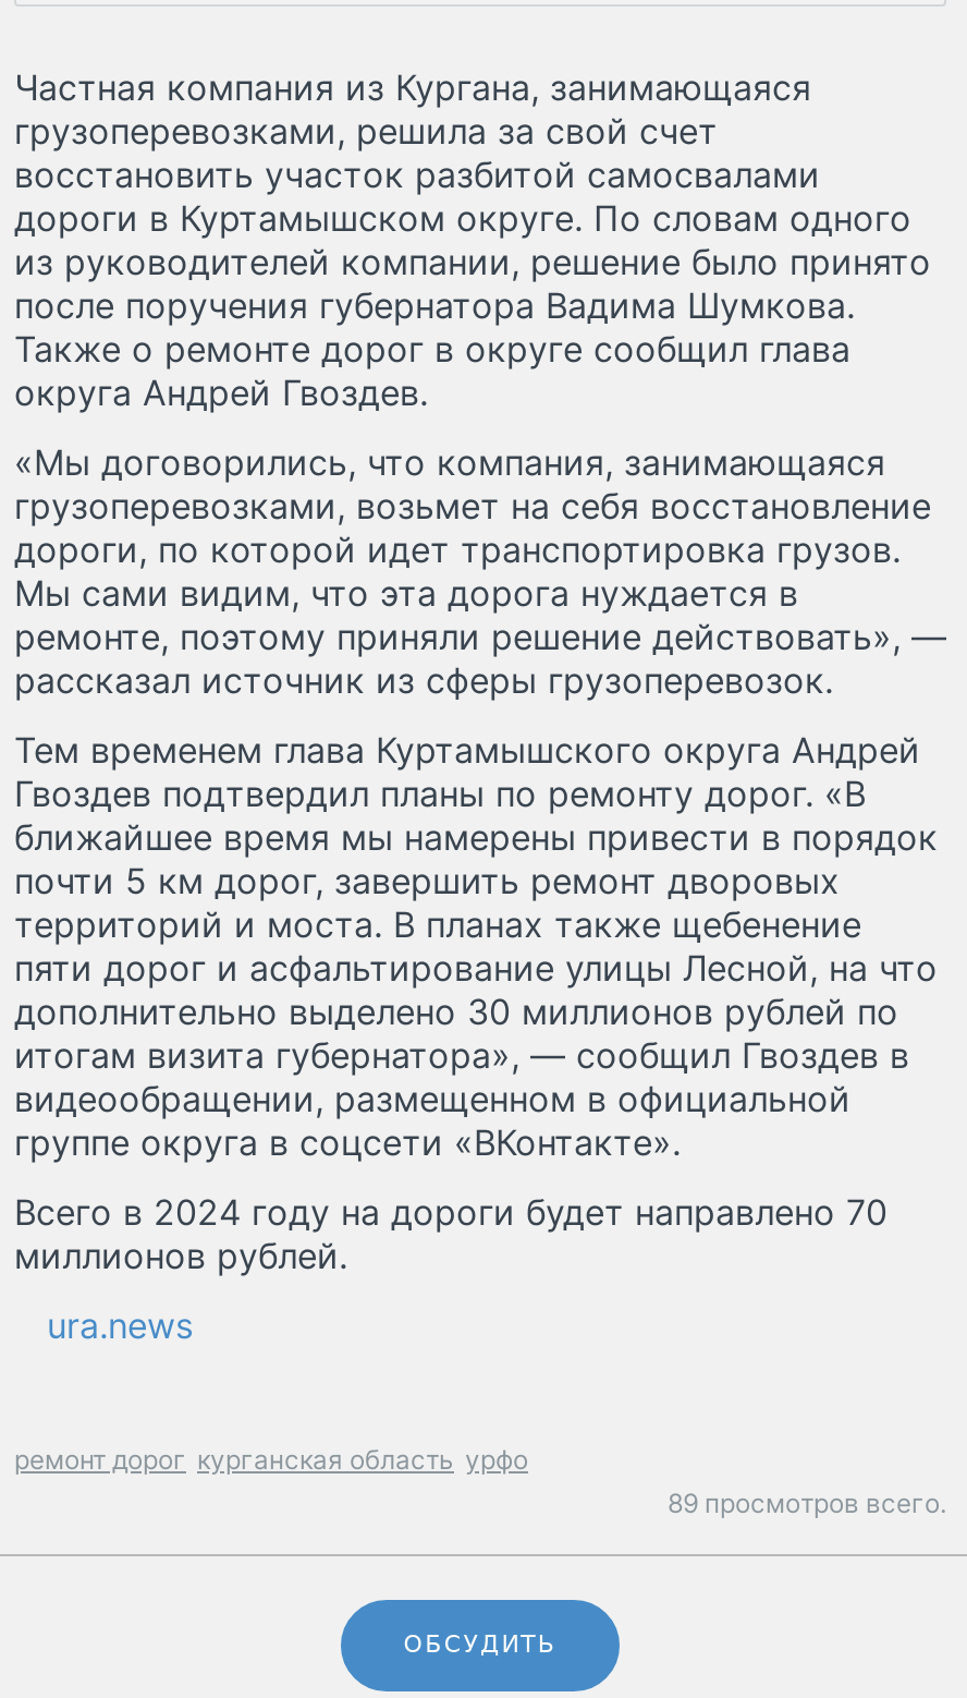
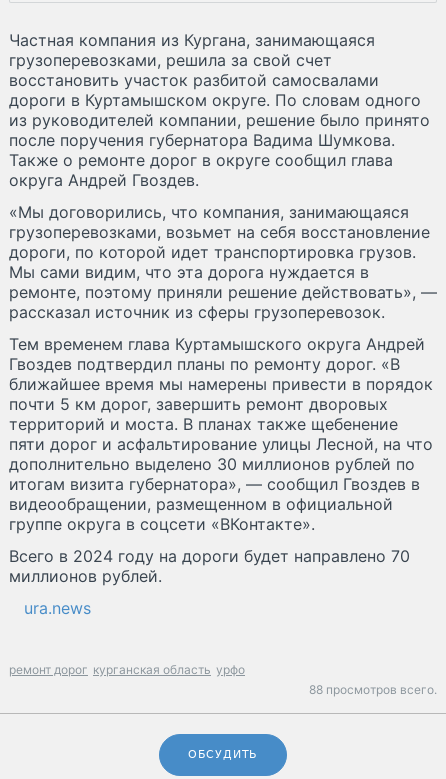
- 89 просмотров всего.
+ 88 просмотров всего.
